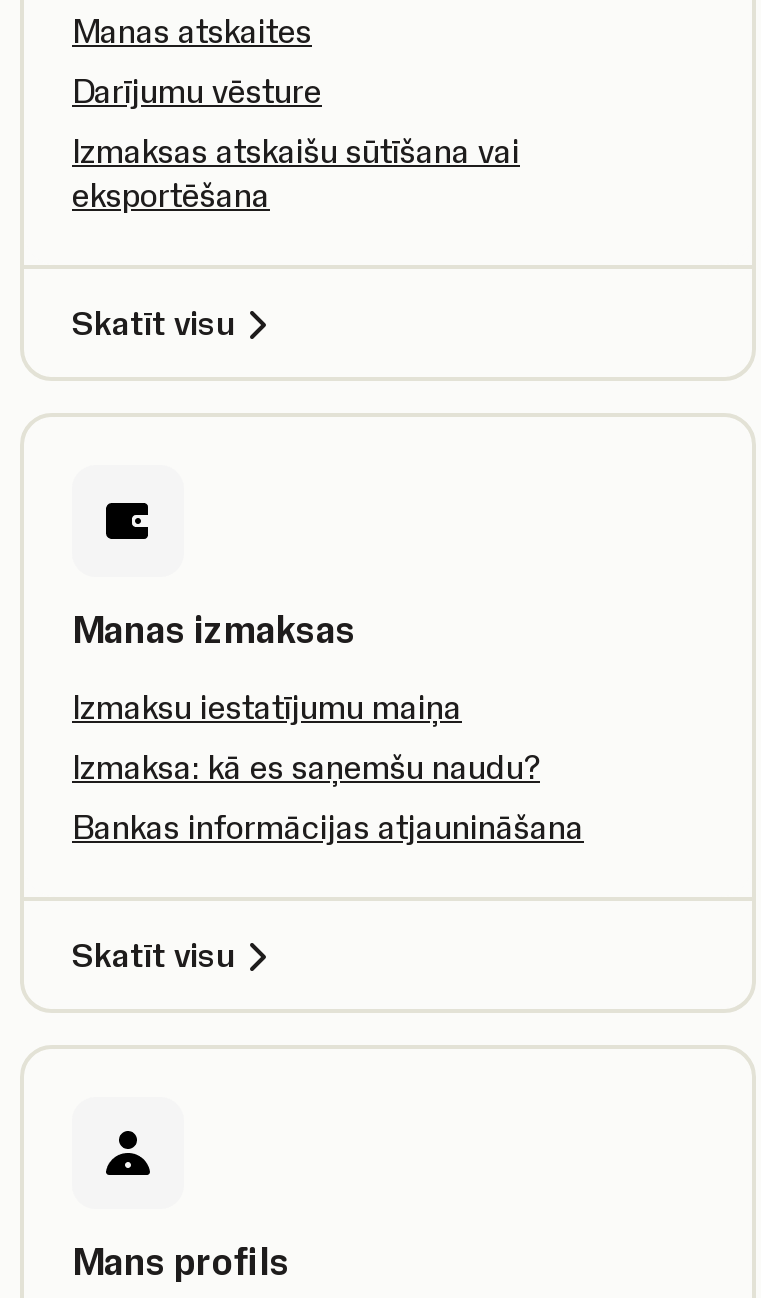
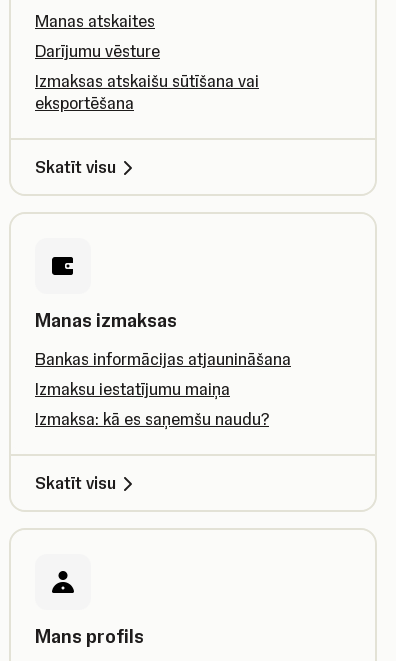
moved down: Izmaksu iestatījumu maiņa | Izmaksa: kā es saņemšu naudu?

moved up: Bankas informācijas atjaunināšana
